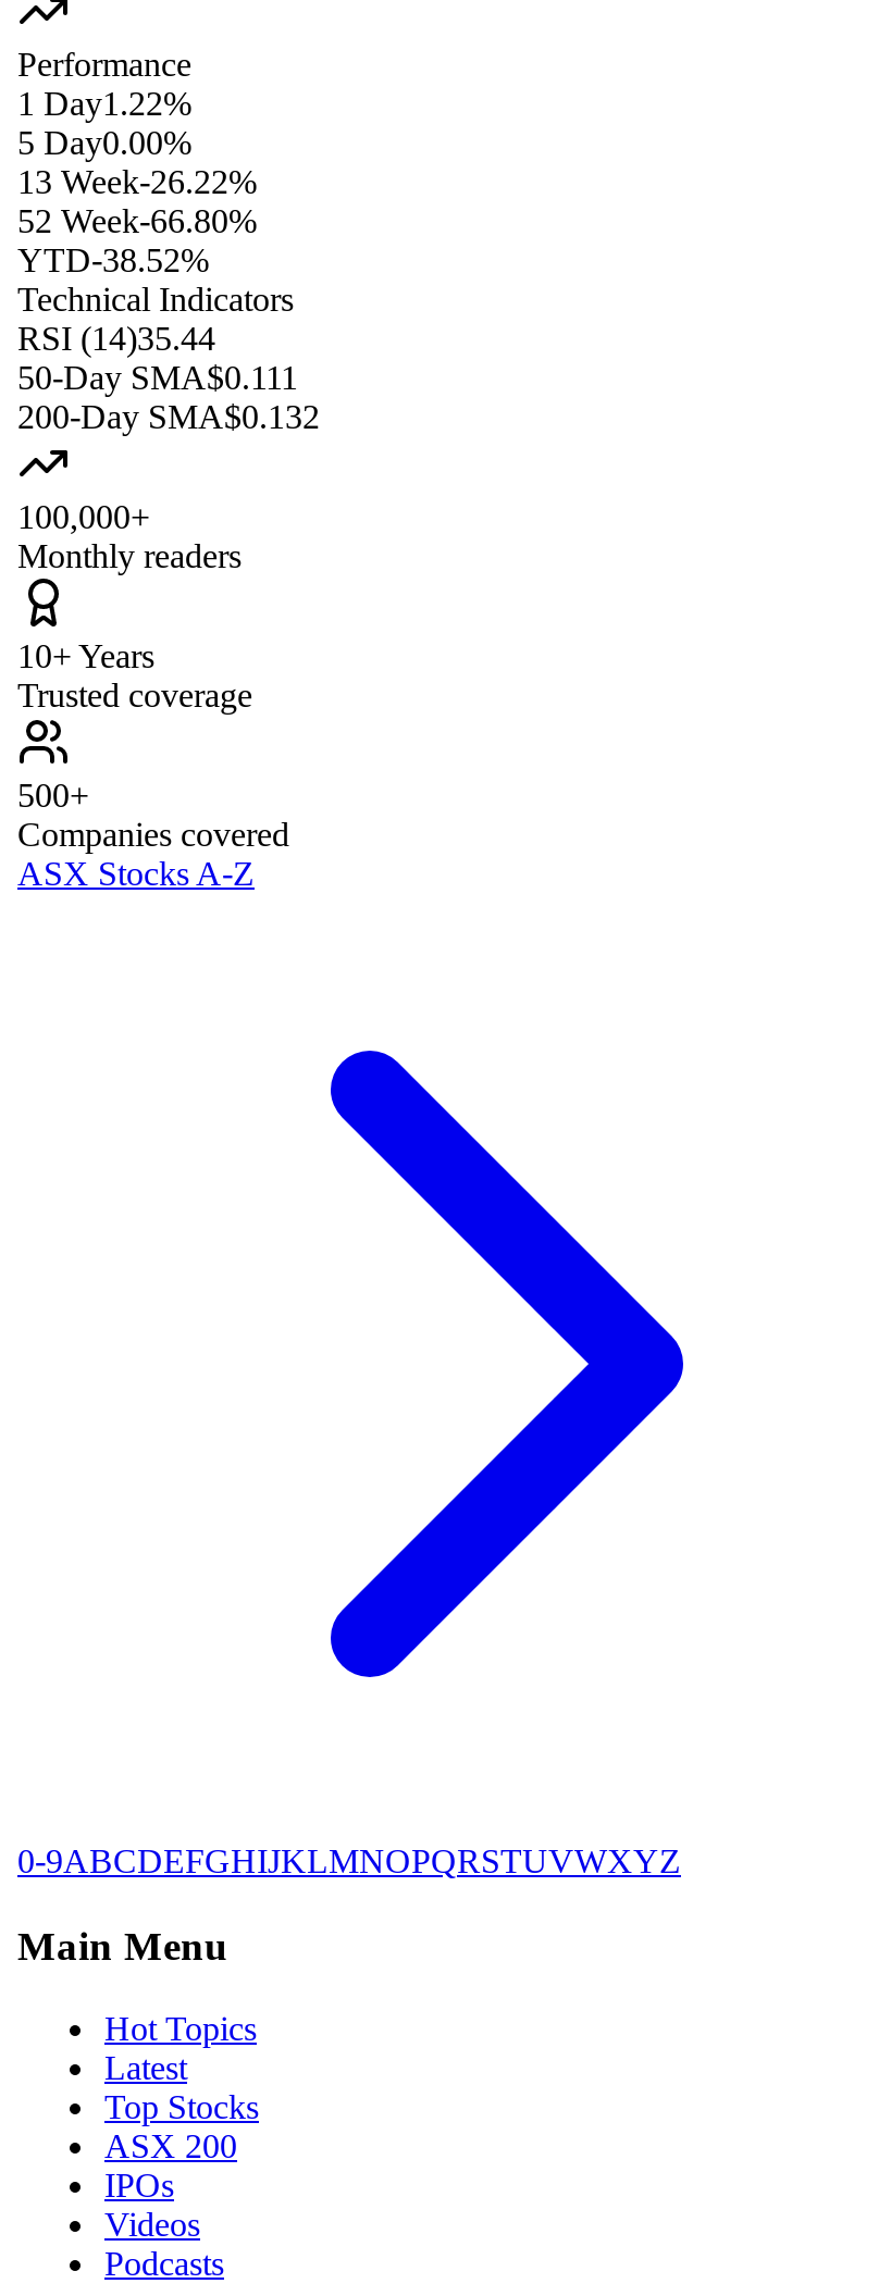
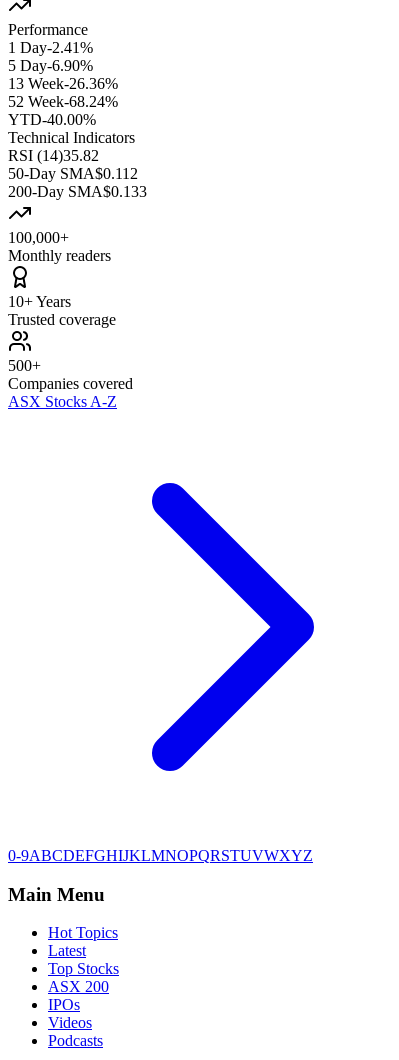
- 1 Day1.22%
+ 1 Day-2.41%

- 5 Day0.00%
+ 5 Day-6.90%

- 13 Week-26.22%
+ 13 Week-26.36%

- 52 Week-66.80%
+ 52 Week-68.24%

- YTD-38.52%
+ YTD-40.00%

- RSI (14)35.44
+ RSI (14)35.82

- 50-Day SMA$0.111
+ 50-Day SMA$0.112

- 200-Day SMA$0.132
+ 200-Day SMA$0.133
